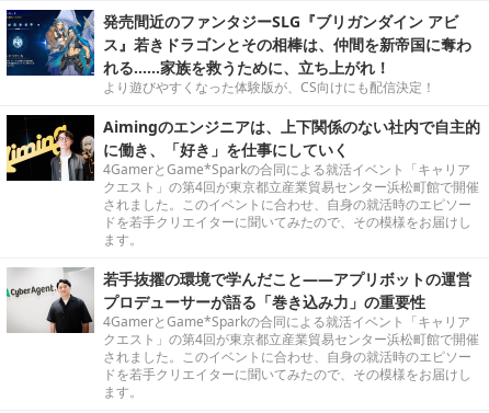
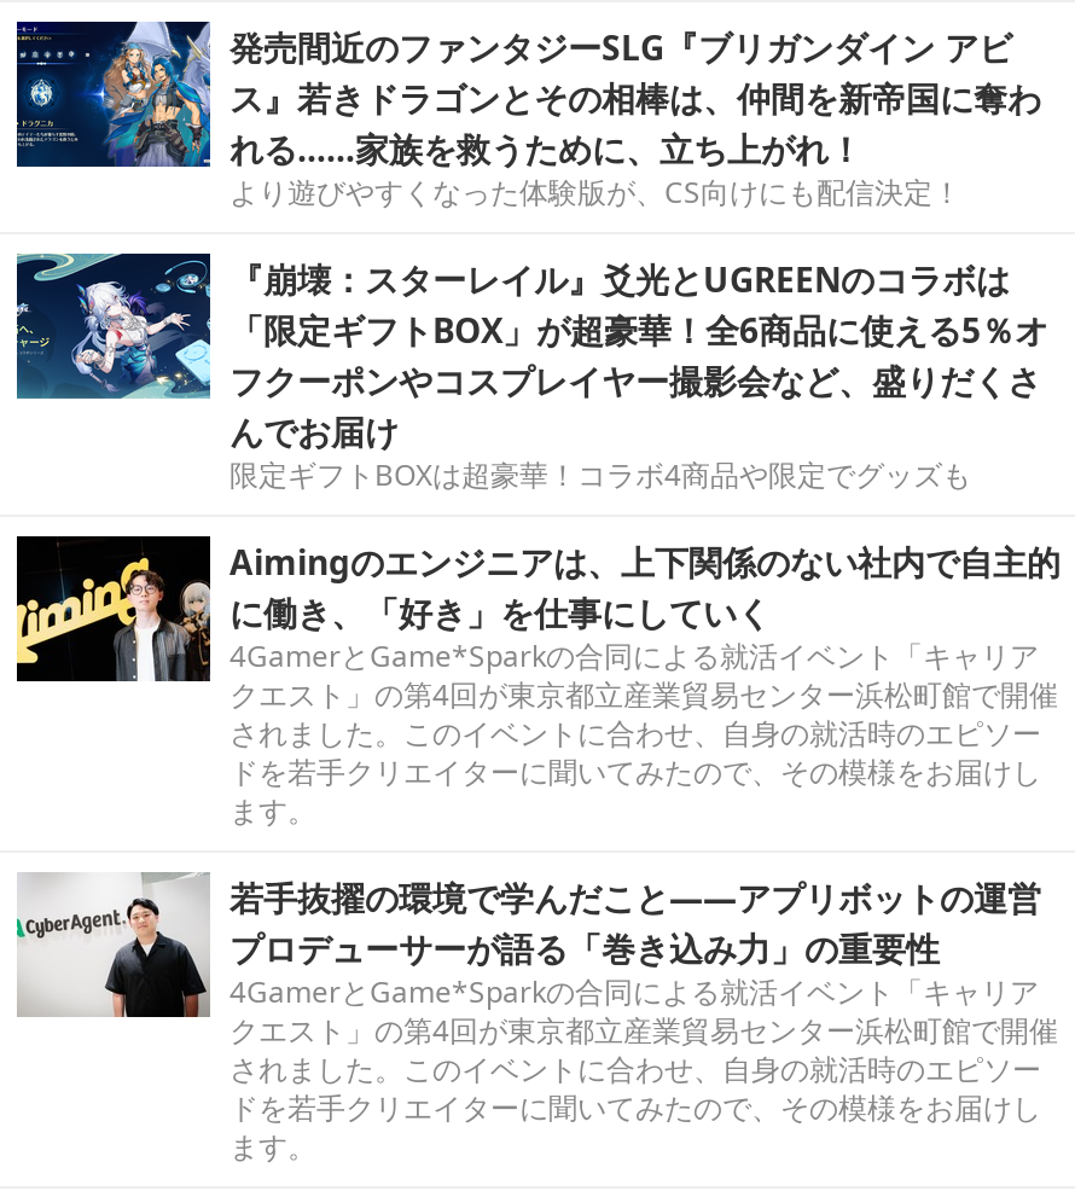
+ [image]
+ 『崩壊：スターレイル』爻光とUGREENのコラボは
+ 「限定ギフトBOX」が超豪華！全6商品に使える5％オ
+ フクーポンやコスプレイヤー撮影会など、盛りだくさ
+ んでお届け
+ 限定ギフトBOXは超豪華！コラボ4商品や限定でグッズも
